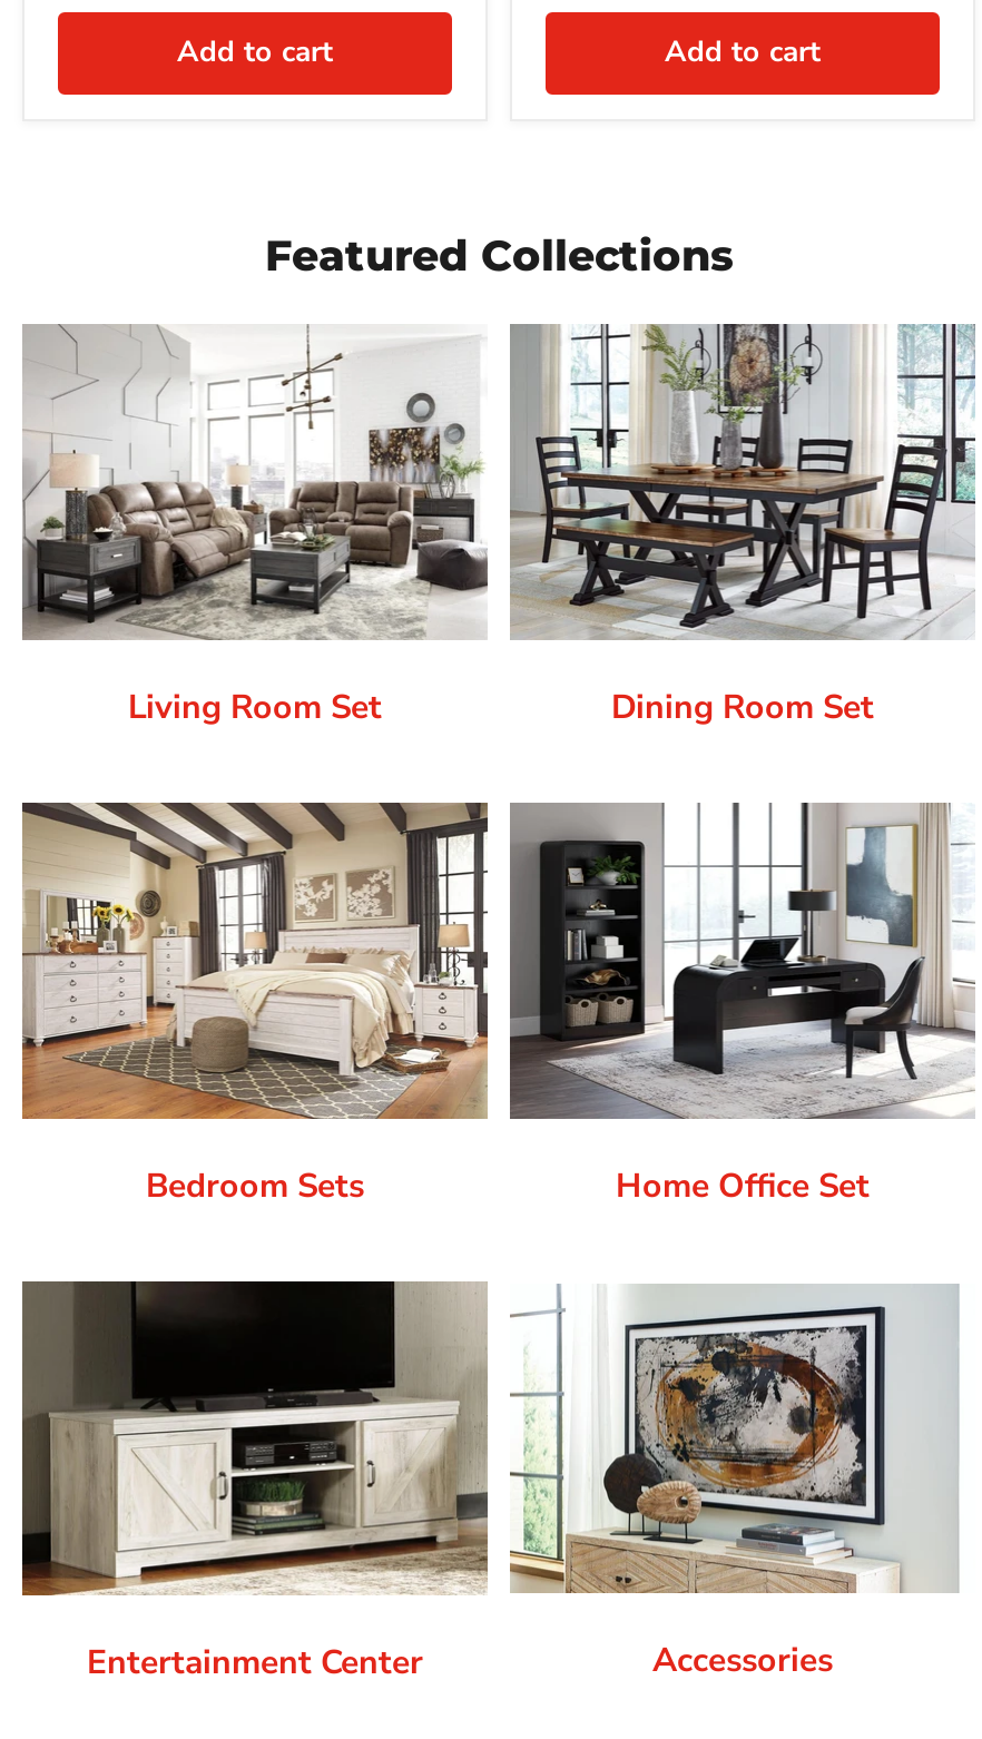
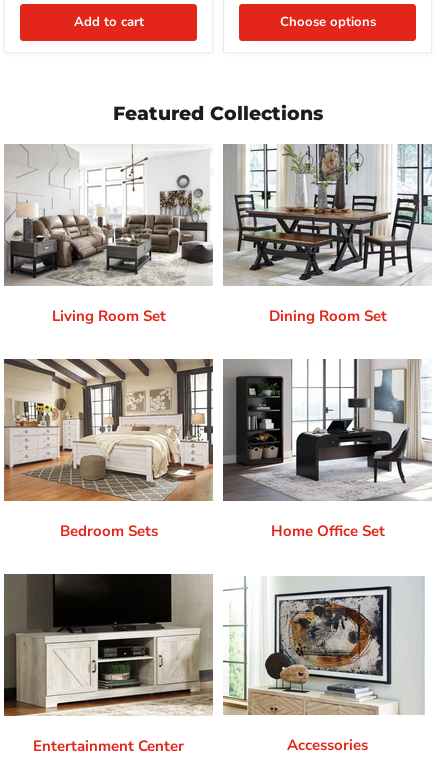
- Add to cart
+ Choose options
